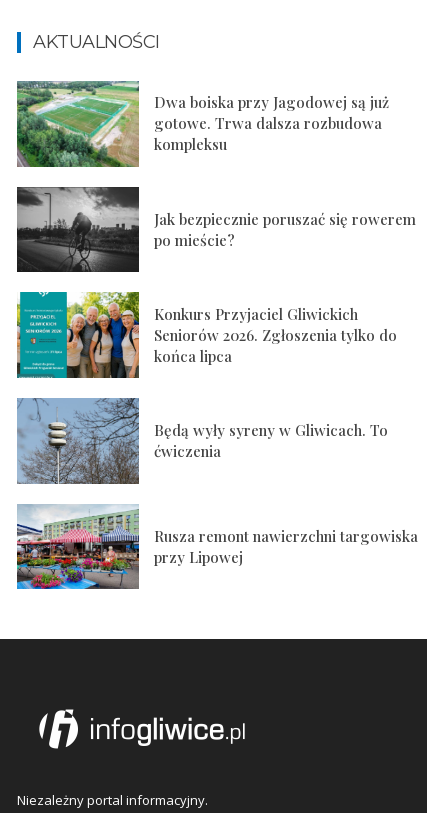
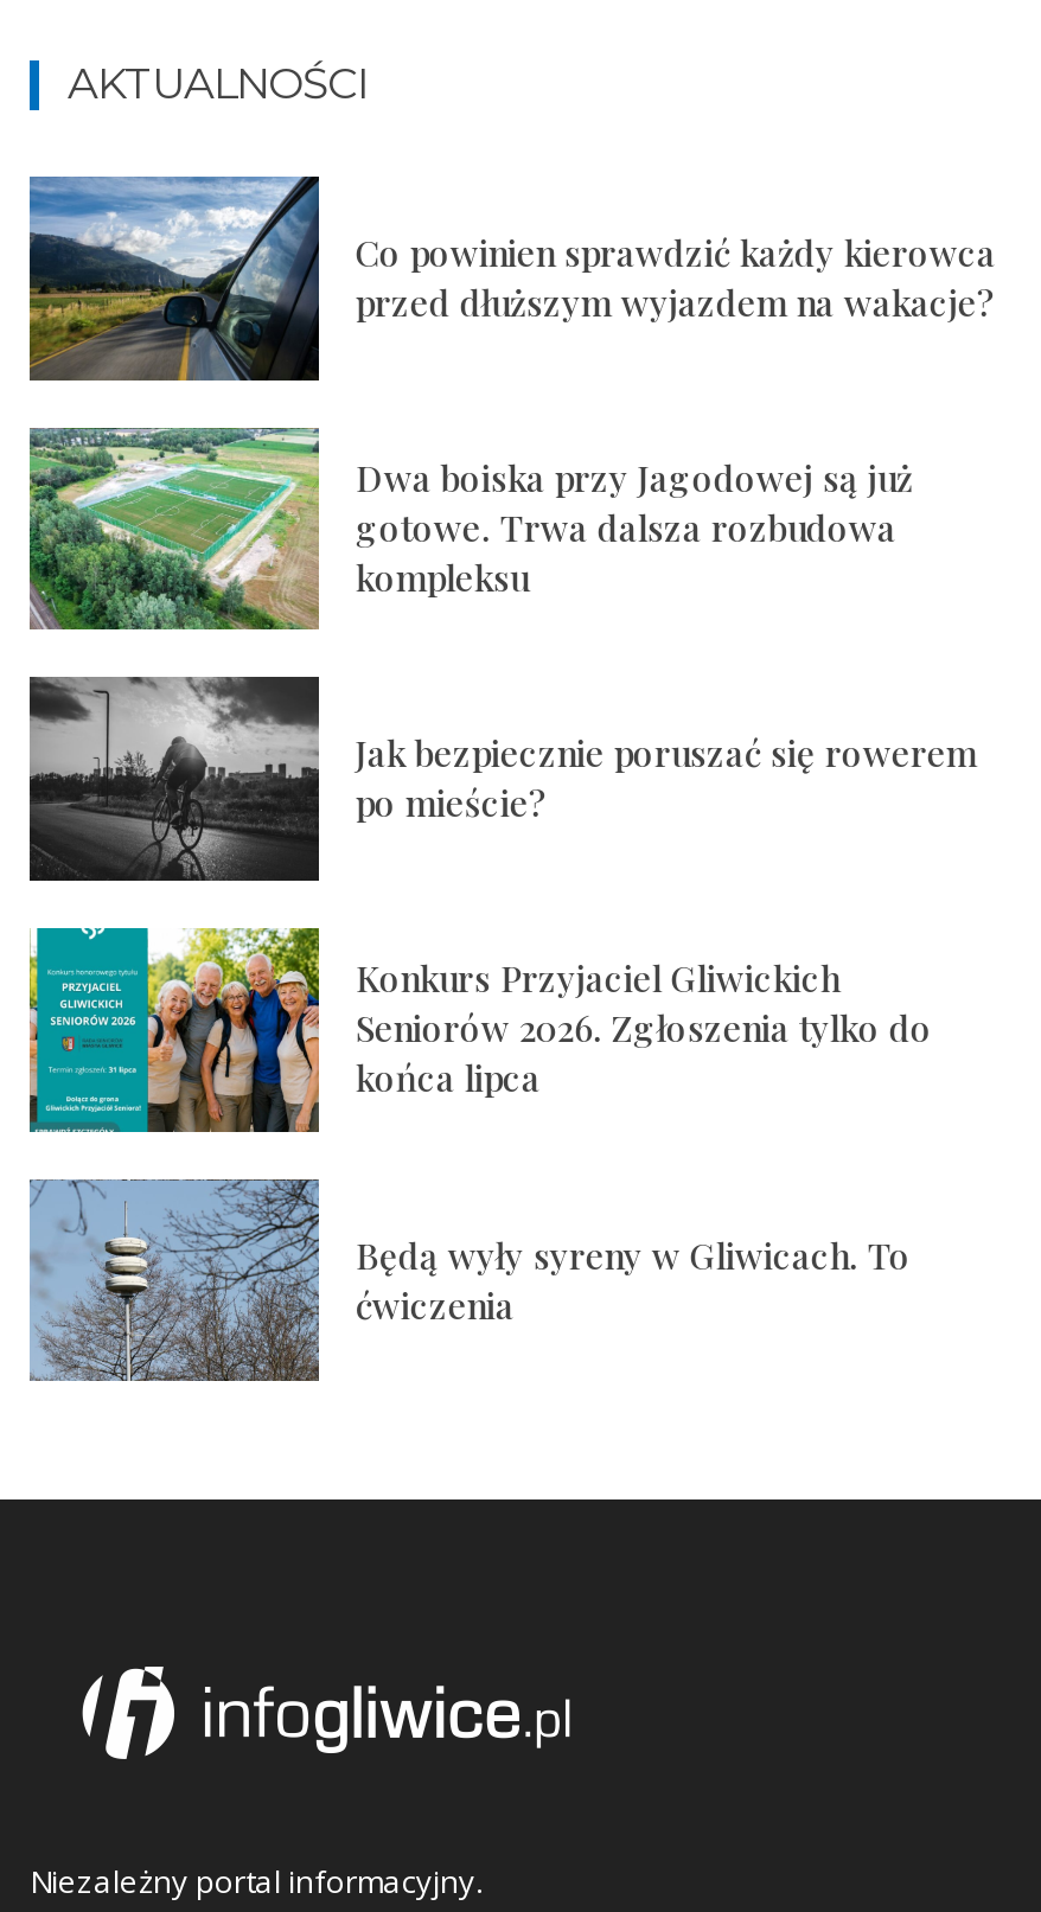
+ [image]
+ Co powinien sprawdzić każdy kierowca
+ przed dłuższym wyjazdem na wakacje?

moved down: [image] | Dwa boiska przy Jagodowej są już | gotowe. Trwa dalsza rozbudowa | ... | Będą wyły syreny w Gliwicach. To | ćwiczenia

- [image]
- Rusza remont nawierzchni targowiska
- przy Lipowej
